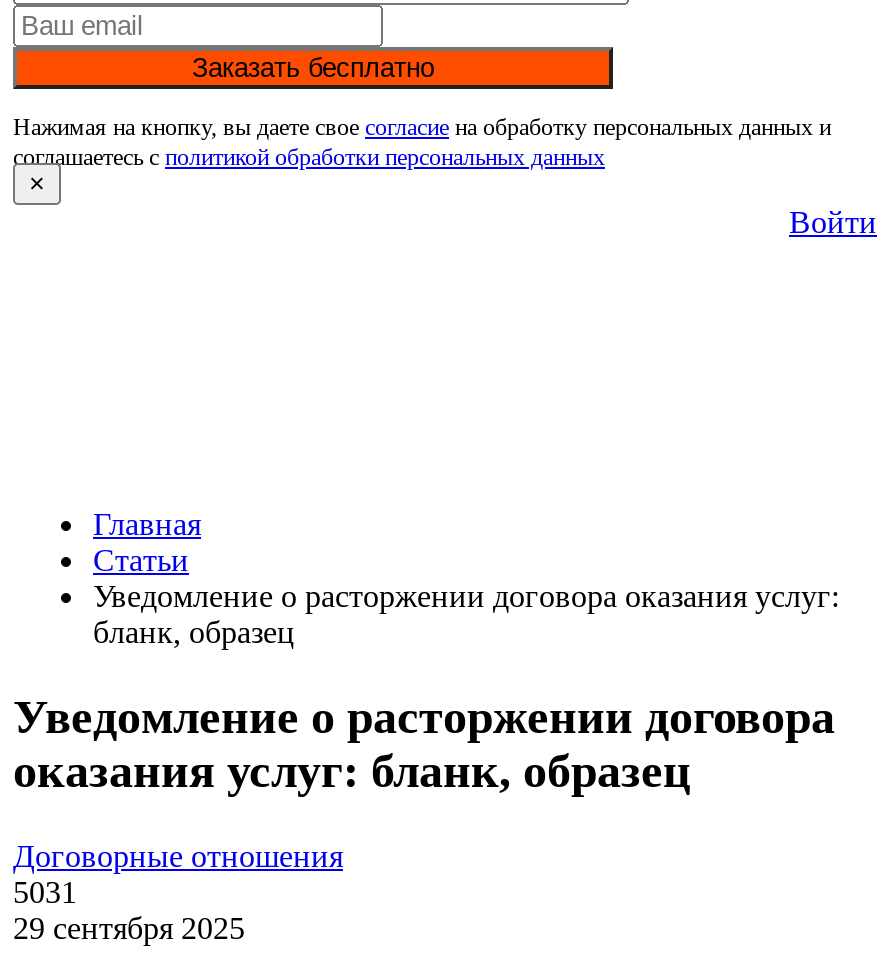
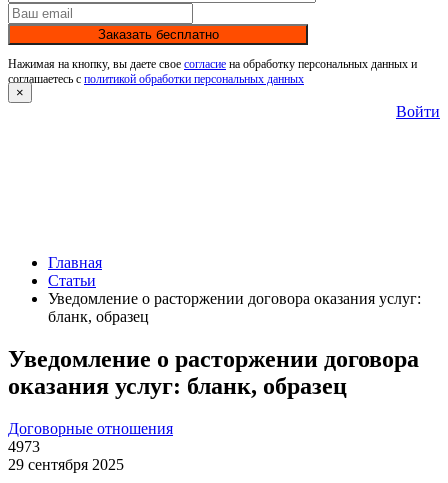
- 5031
+ 4973
